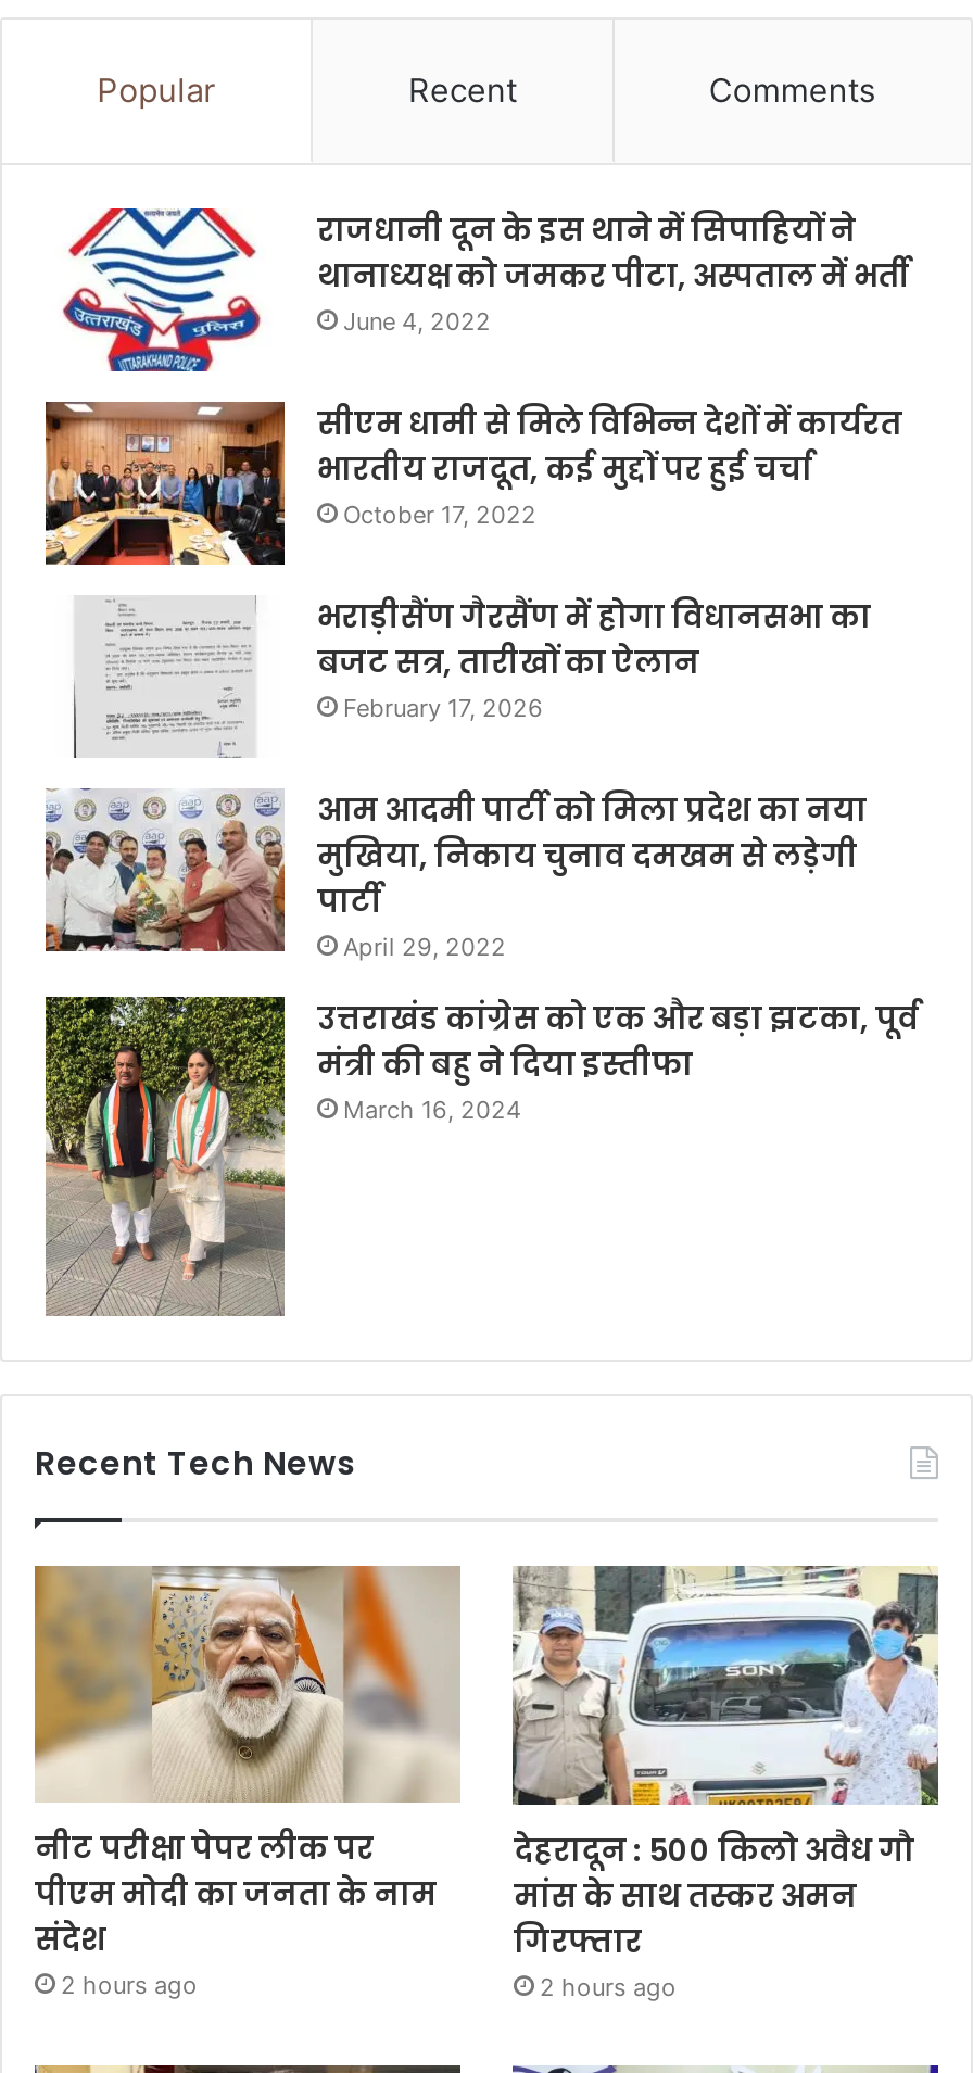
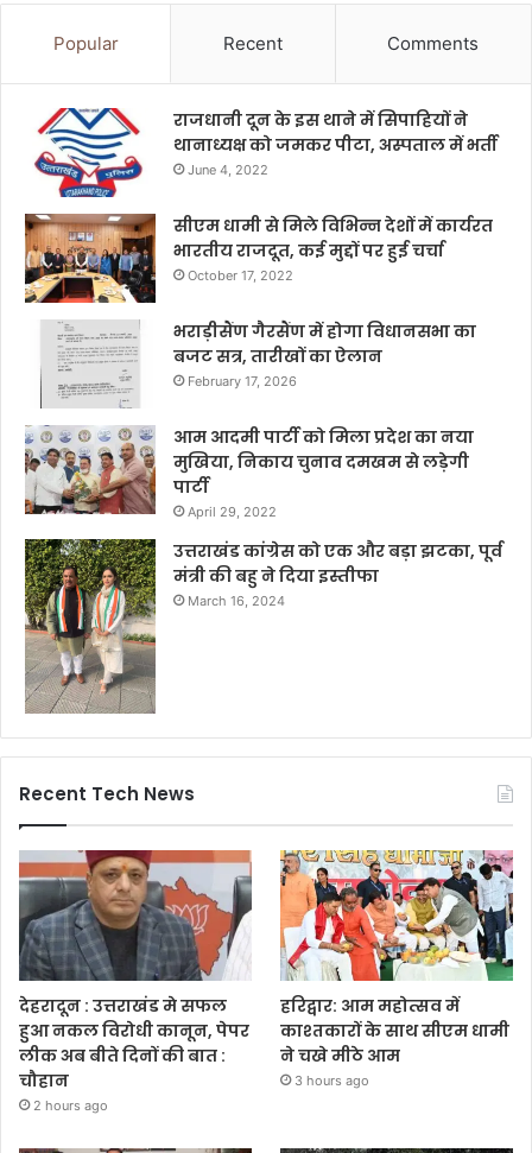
- [image]
- नीट परीक्षा पेपर लीक पर
- पीएम मोदी का जनता के नाम
- संदेश
+ [image]
+ देहरादून : उत्तराखंड मे सफल
+ हुआ नकल विरोधी कानून, पेपर
+ लीक अब बीते दिनों की बात :
+ चौहान

- [image]
- देहरादून : 500 किलो अवैध गौ
- मांस के साथ तस्कर अमन
- गिरफ्तार
- 2 hours ago
+ [image]
+ हरिद्वार: आम महोत्सव में
+ काश्तकारों के साथ सीएम धामी
+ ने चखे मीठे आम
+ 3 hours ago
